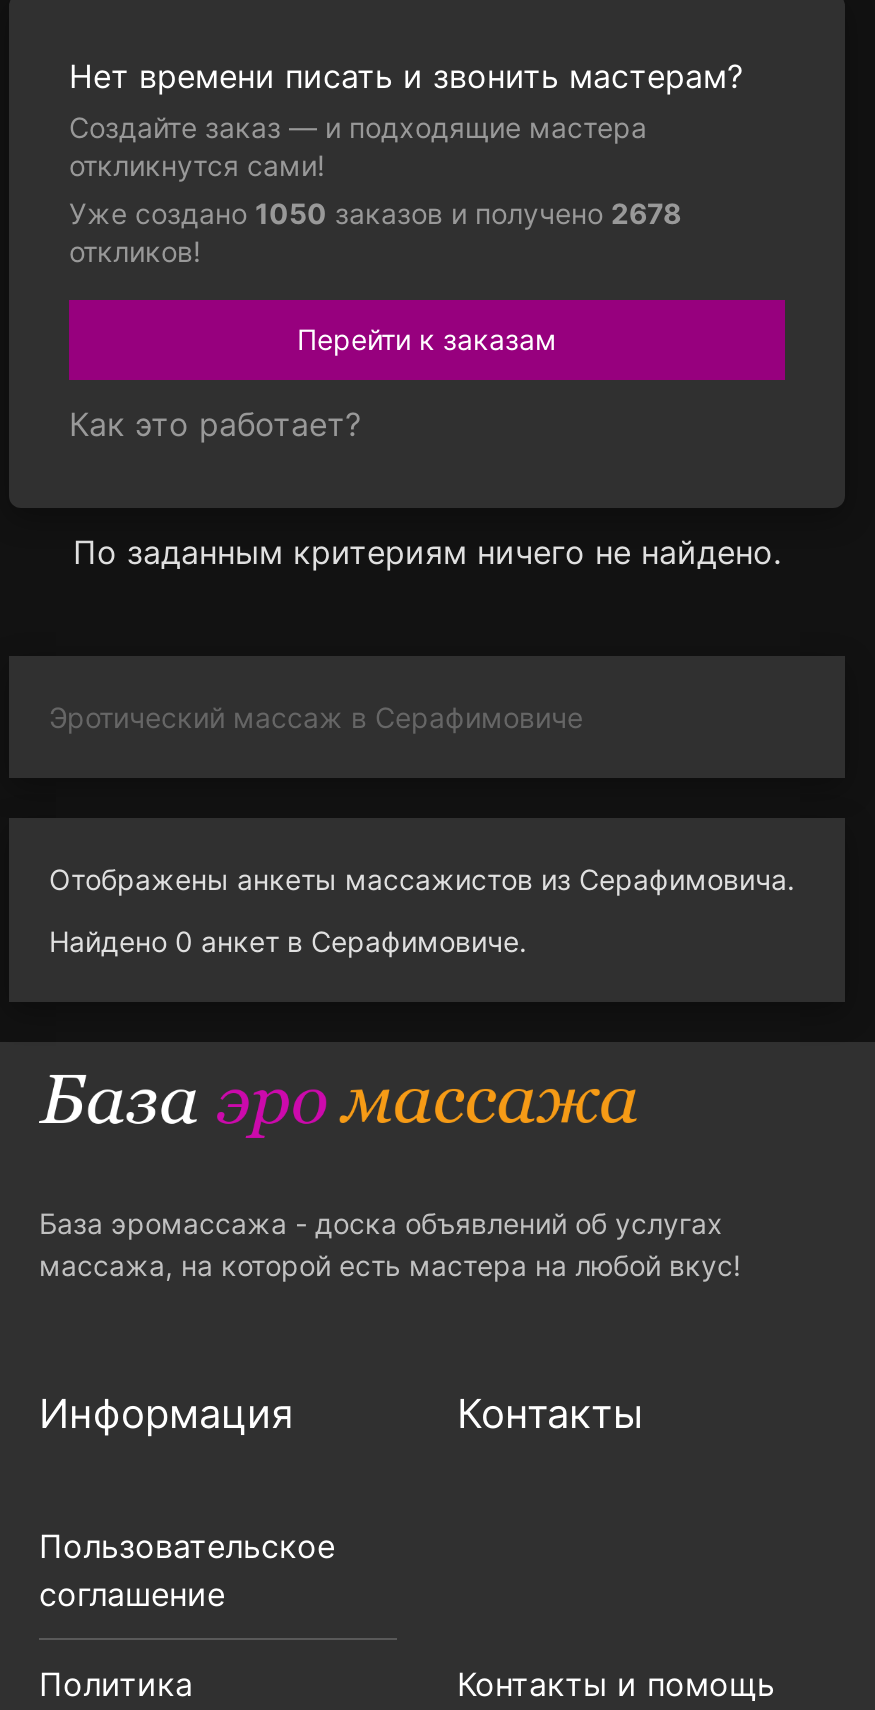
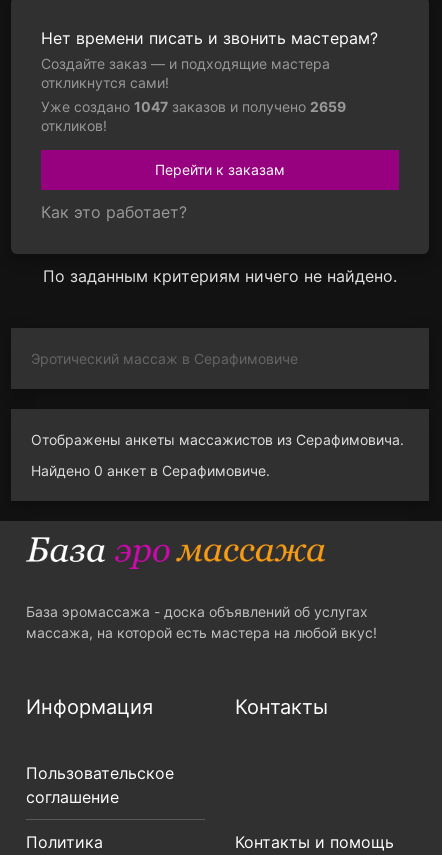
- Уже создано 1050 заказов и получено 2678
+ Уже создано 1047 заказов и получено 2659
